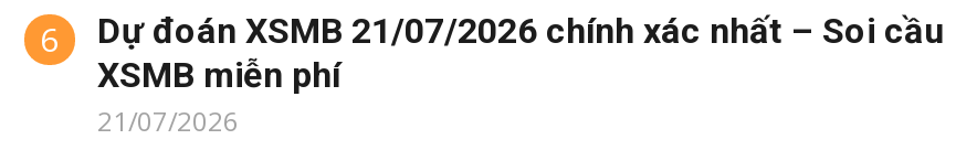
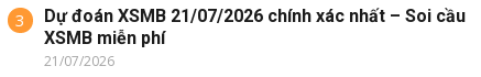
- 6 Dự đoán XSMB 21/07/2026 chính xác nhất – Soi cầu
+ 3 Dự đoán XSMB 21/07/2026 chính xác nhất – Soi cầu
